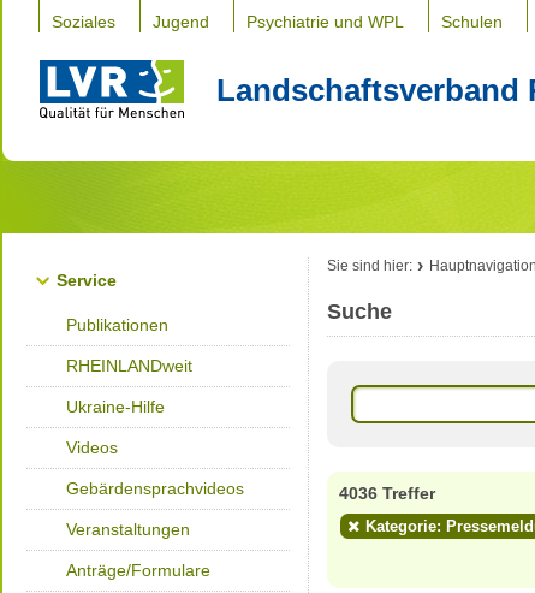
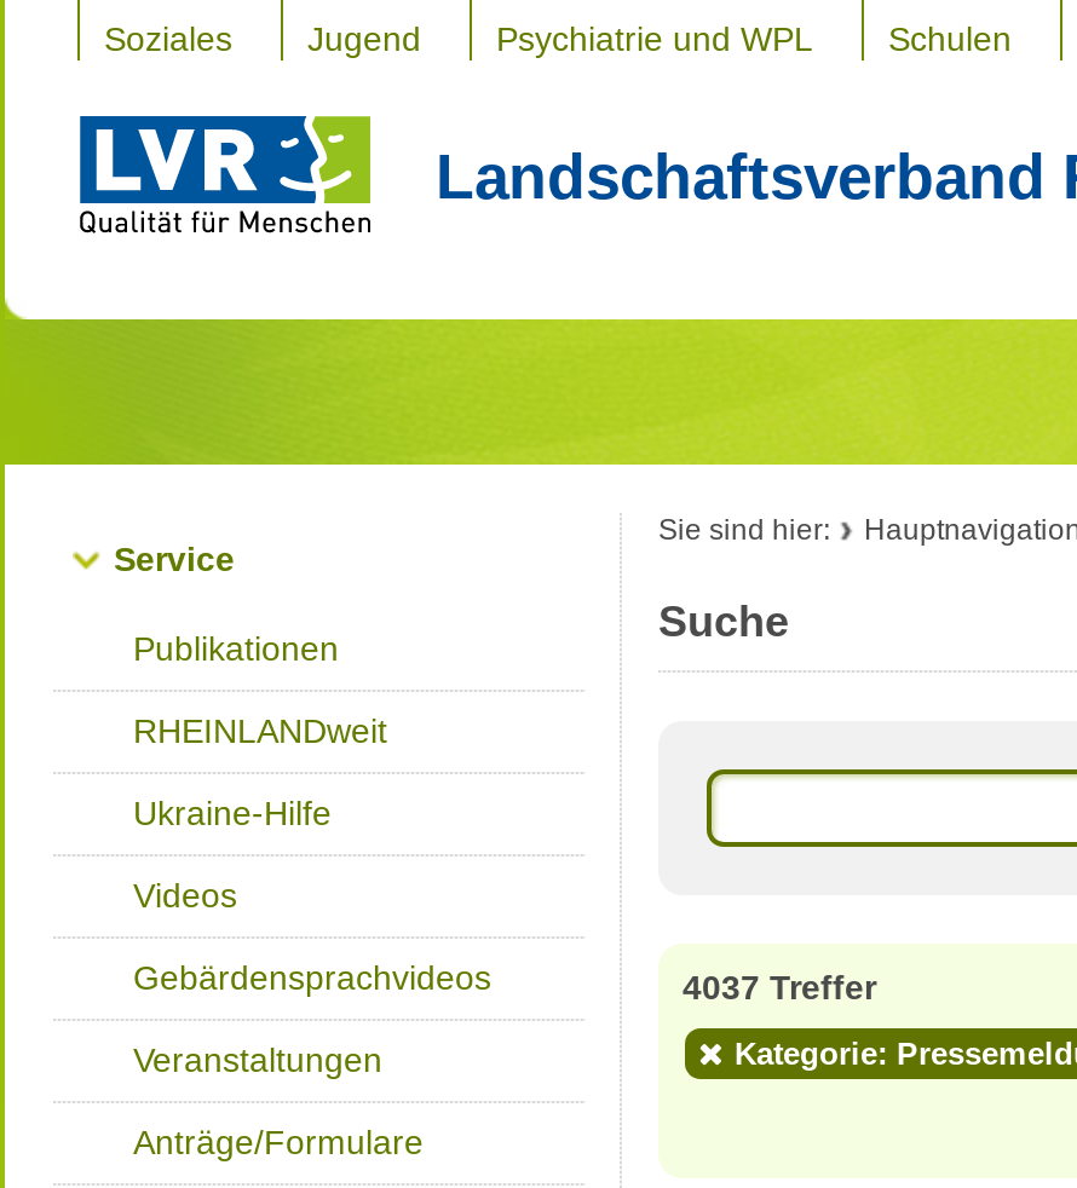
- 4036 Treffer
+ 4037 Treffer
